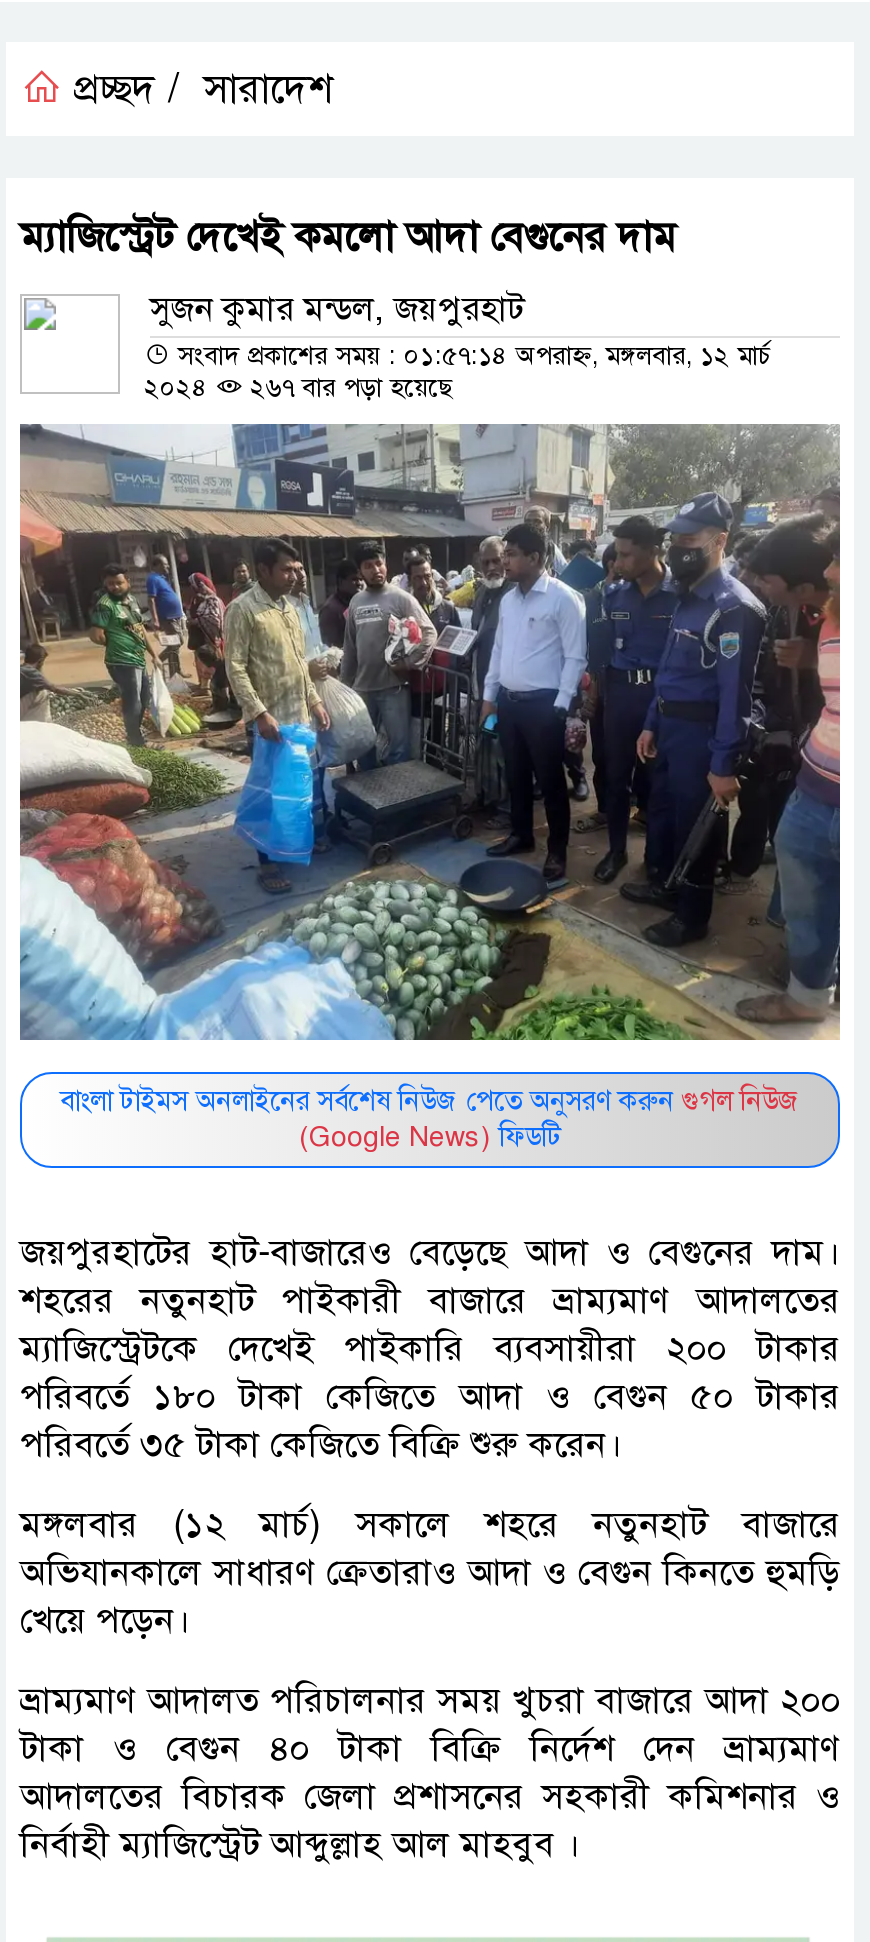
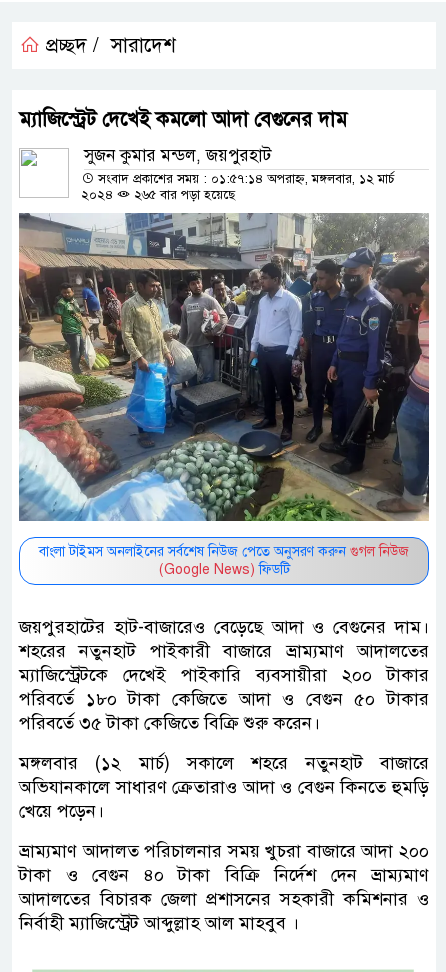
- ২৬৭ বার পড়া হয়েছে
+ ২৬৫ বার পড়া হয়েছে
